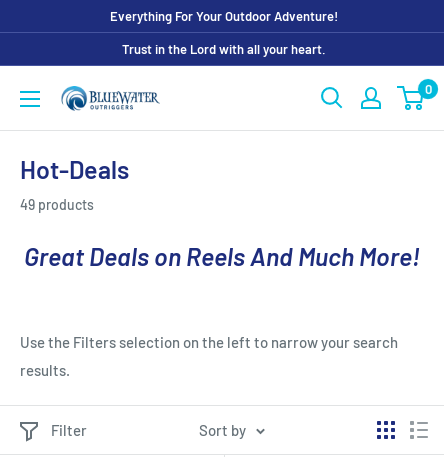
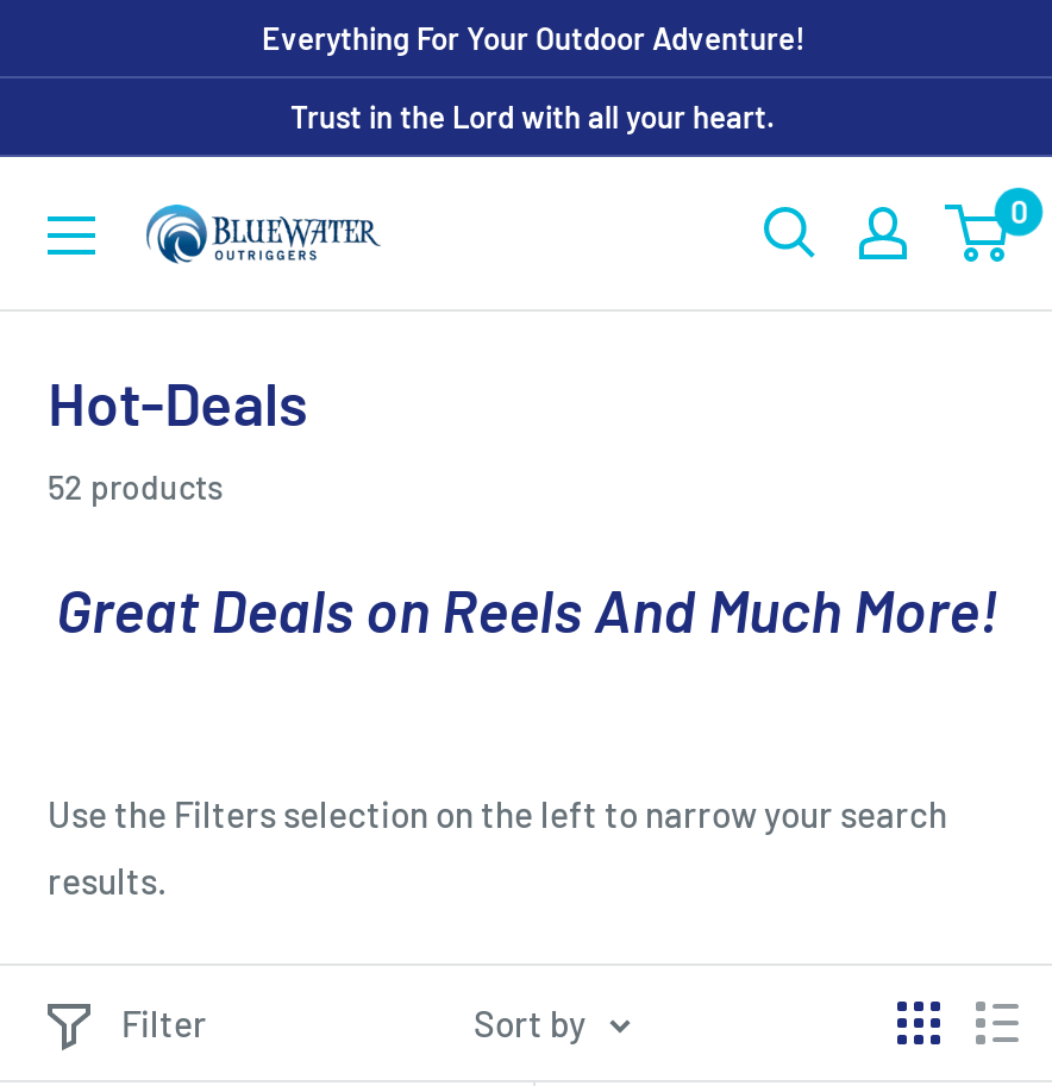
- 49 products
+ 52 products
